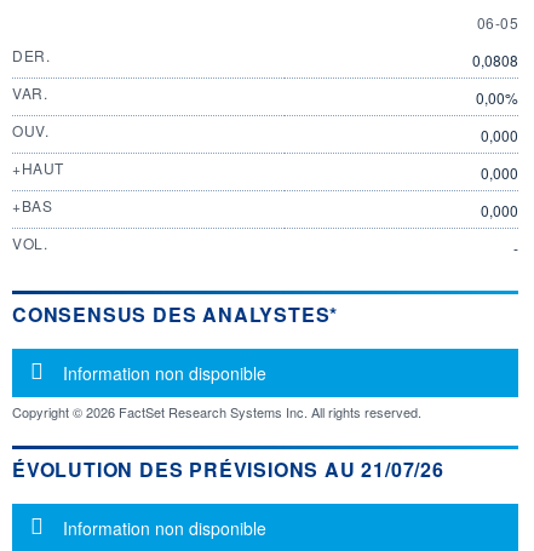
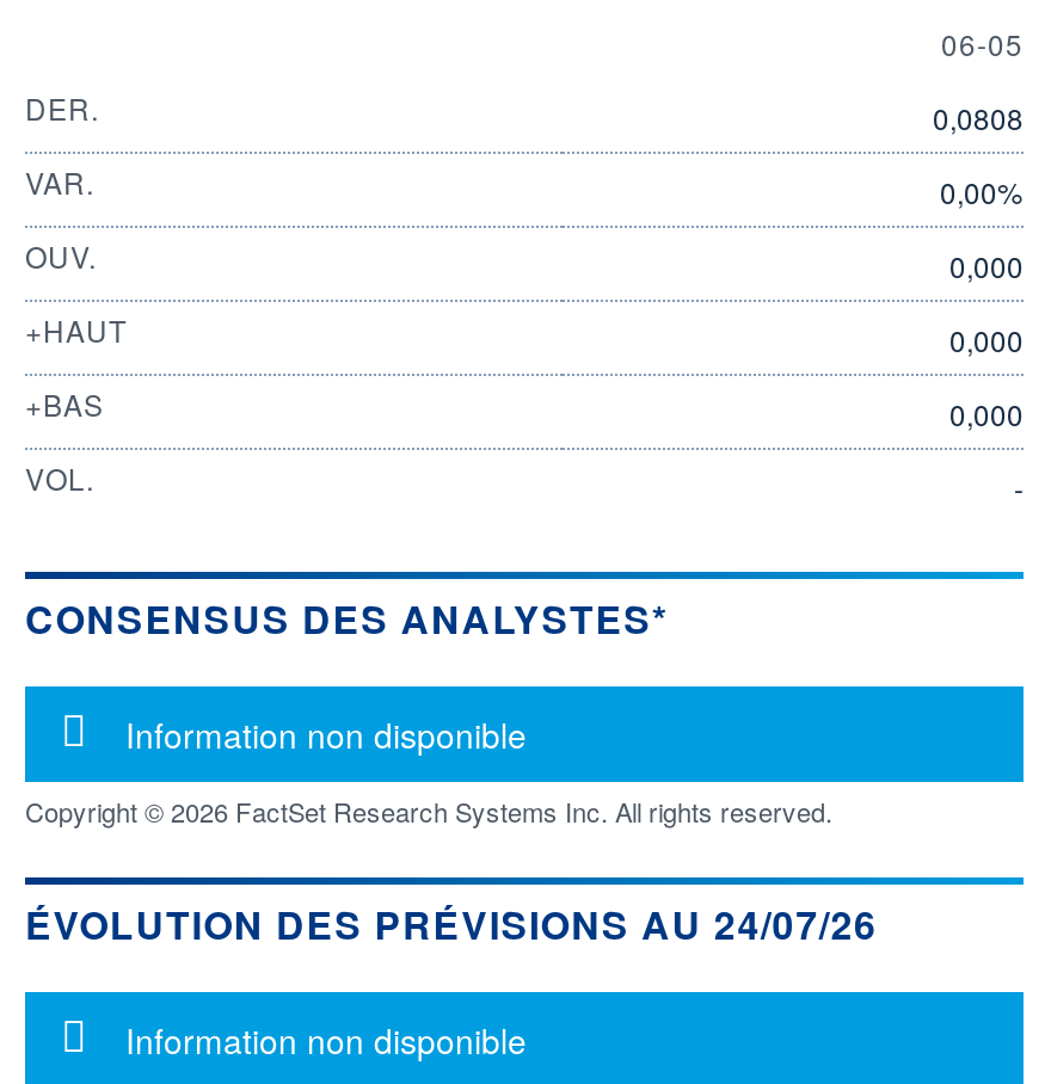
- ÉVOLUTION DES PRÉVISIONS AU 21/07/26
+ ÉVOLUTION DES PRÉVISIONS AU 24/07/26
